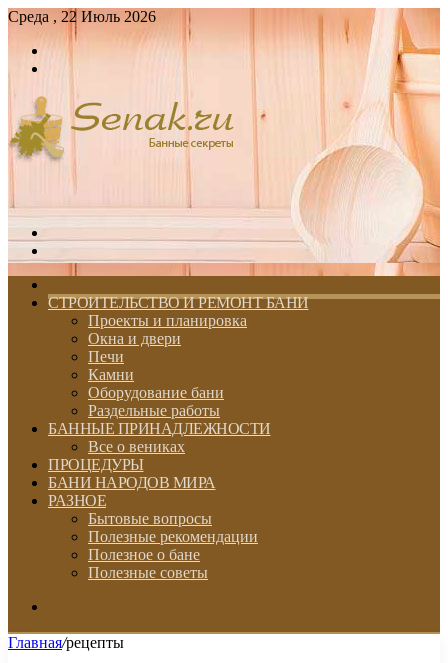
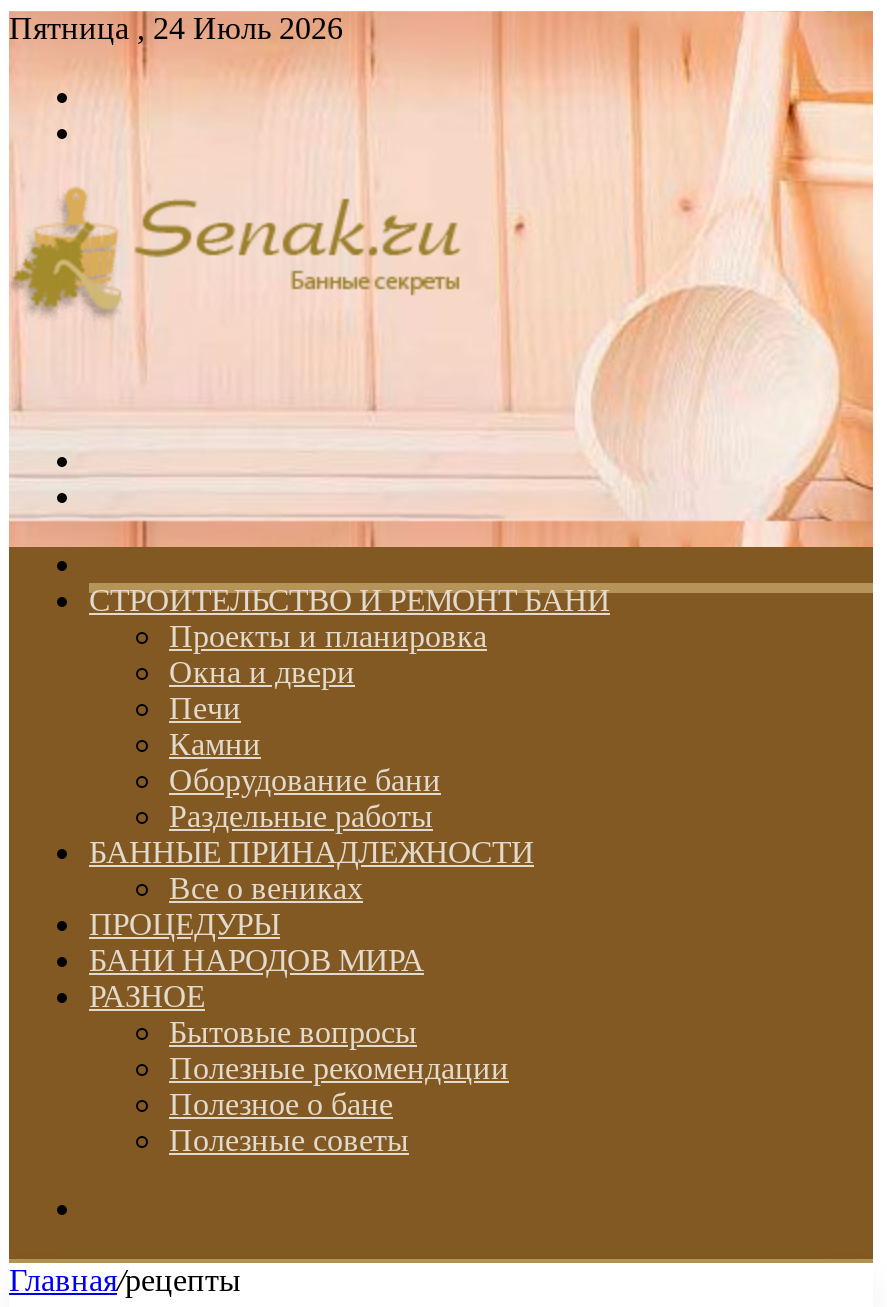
- Среда , 22 Июль 2026
+ Пятница , 24 Июль 2026
